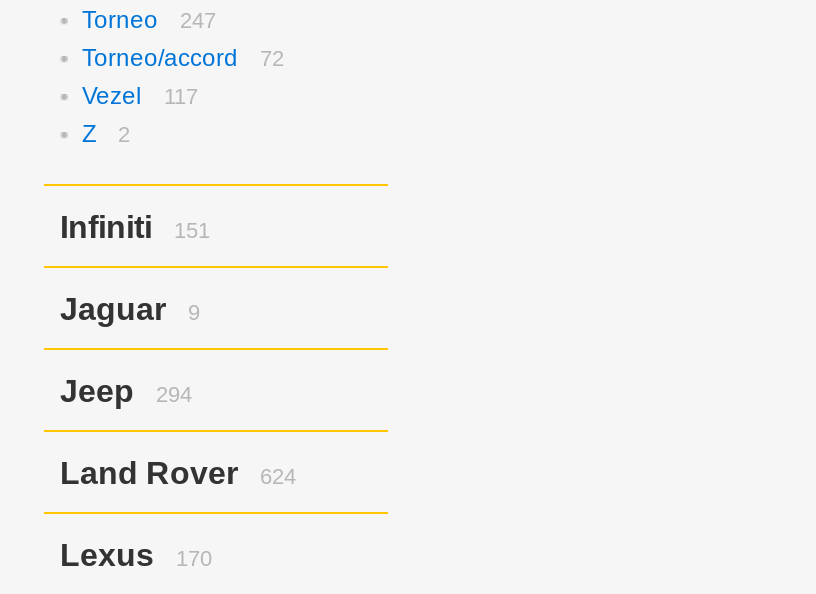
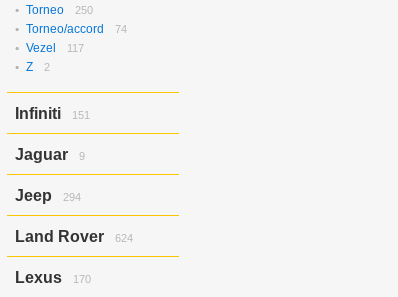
- Torneo 247
+ Torneo 250

- Torneo/accord 72
+ Torneo/accord 74
